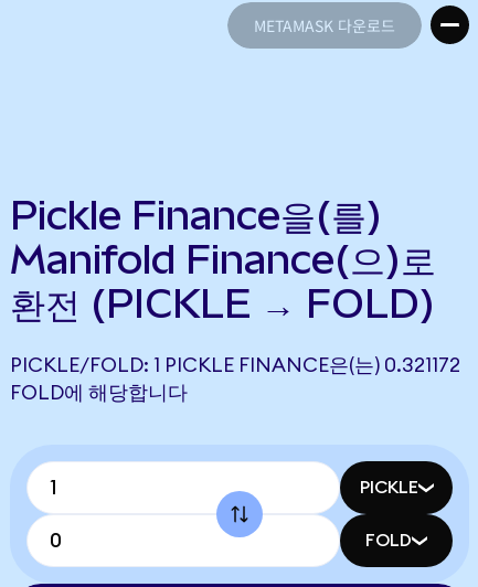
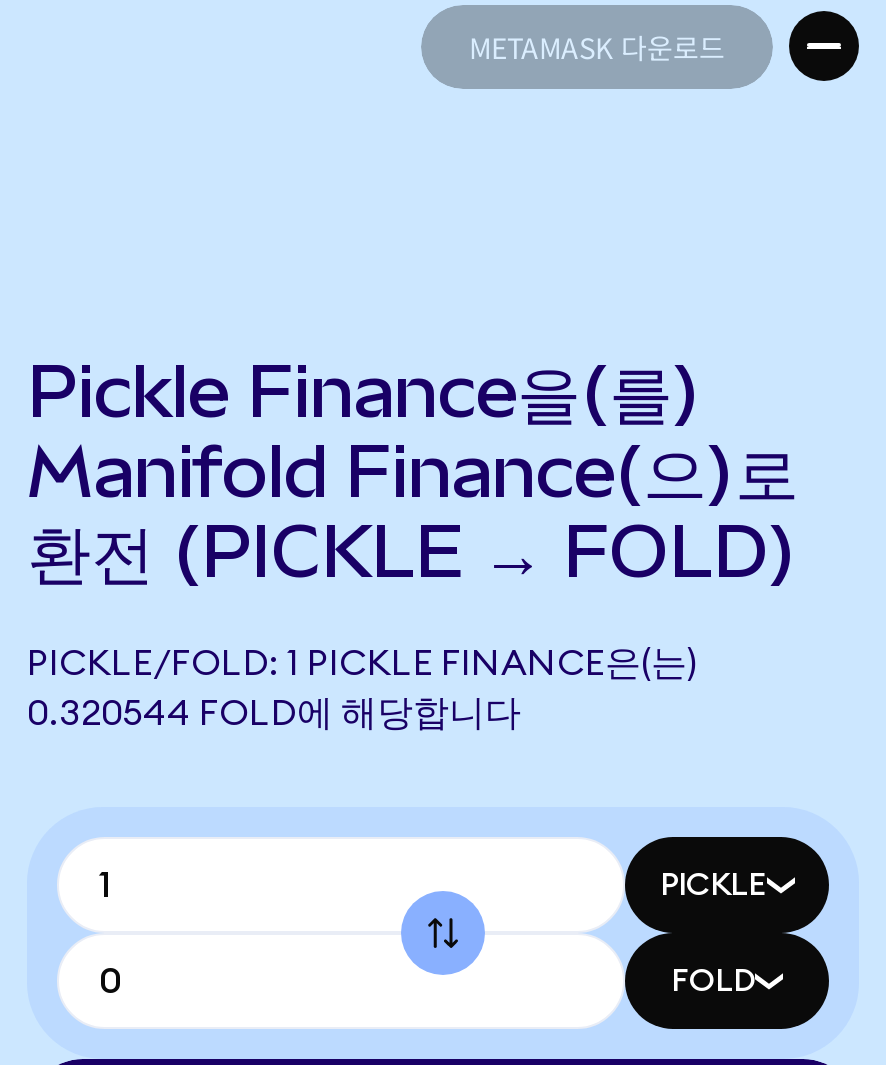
- PICKLE/FOLD: 1 PICKLE FINANCE은(는) 0.321172
- FOLD에 해당합니다
+ PICKLE/FOLD: 1 PICKLE FINANCE은(는)
+ 0.320544 FOLD에 해당합니다
